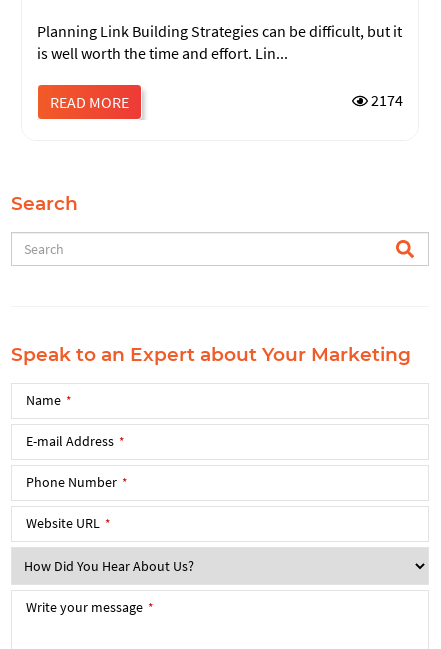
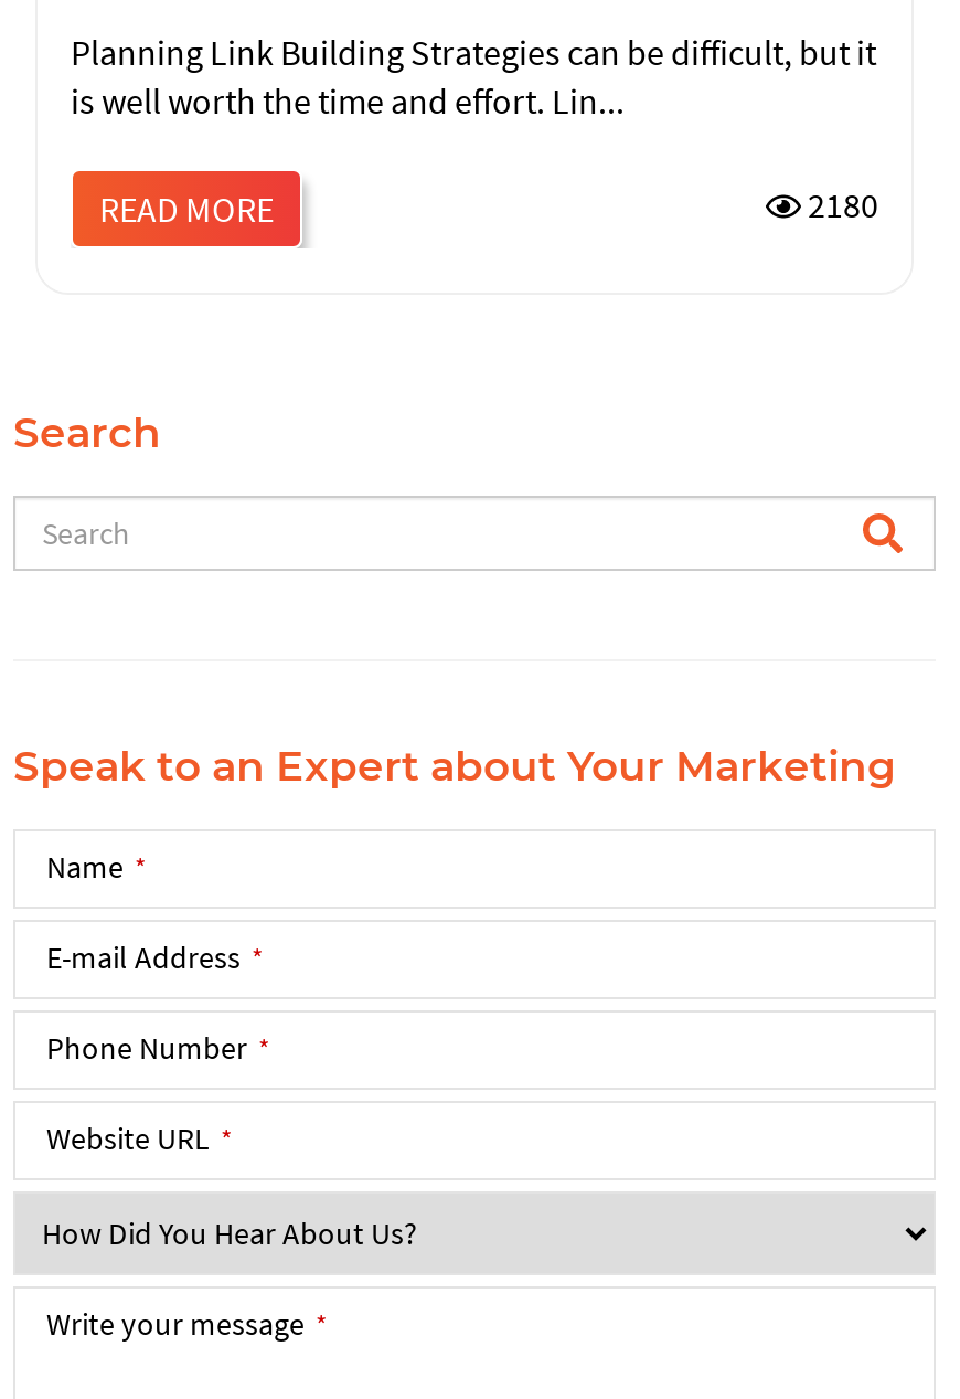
- 2174
+ 2180
